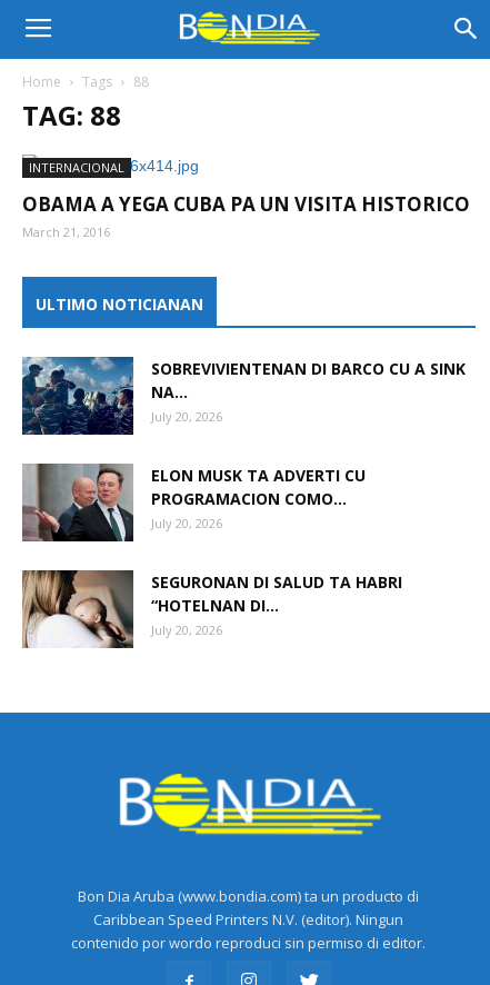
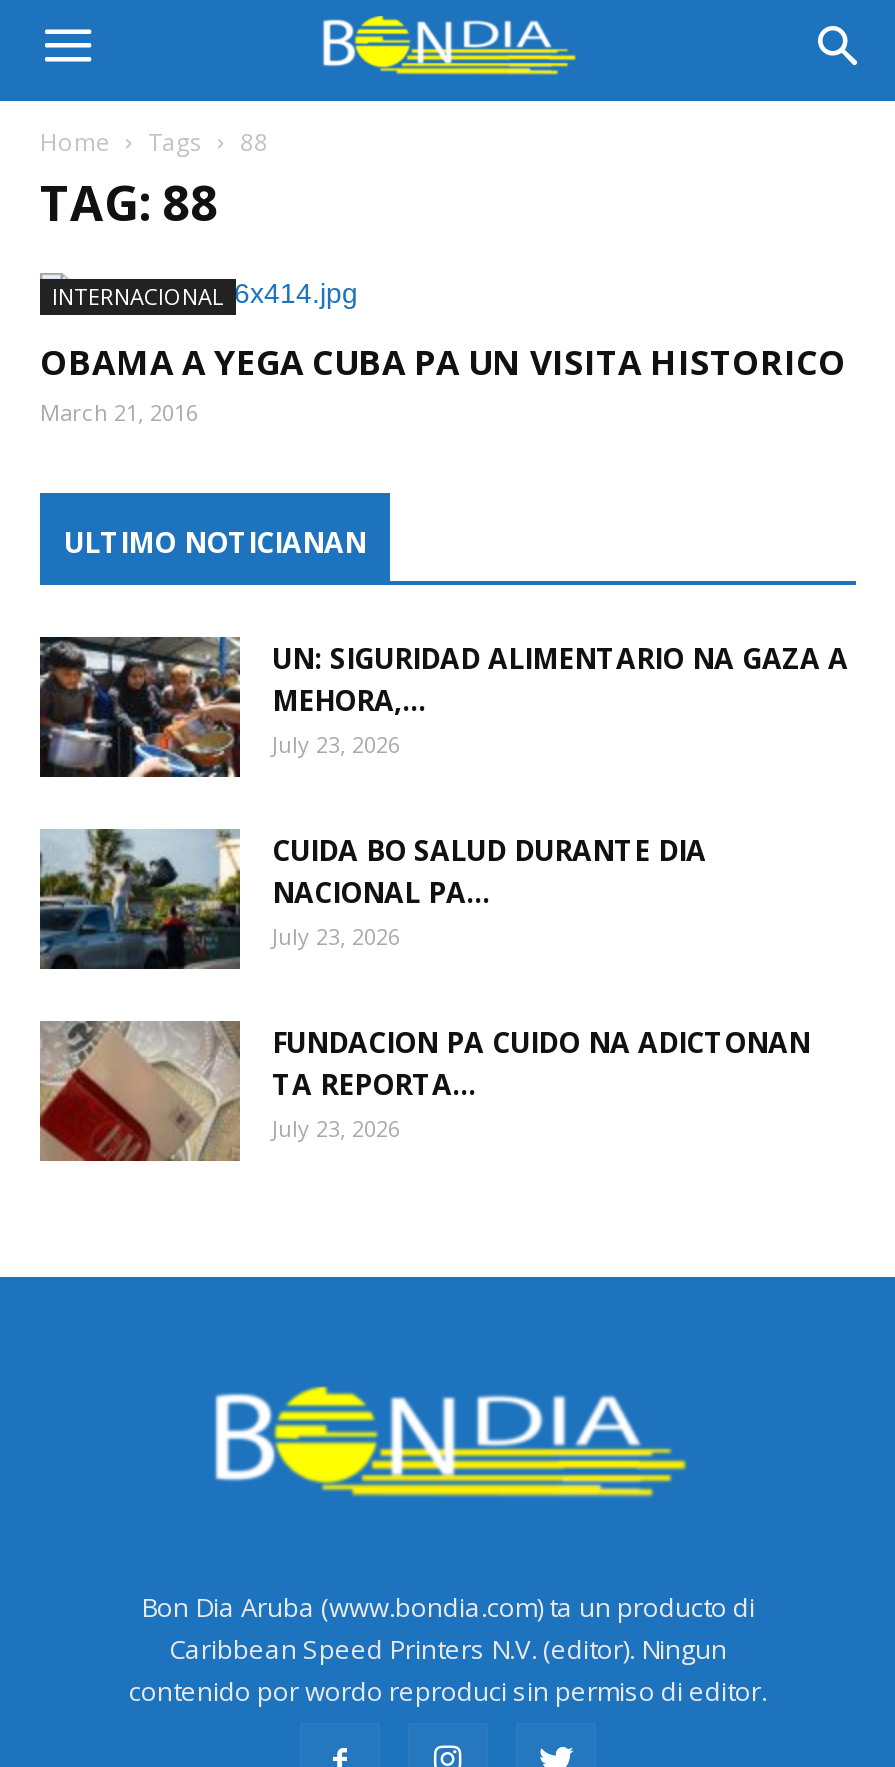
- [image]
- SOBREVIVIENTENAN DI BARCO CU A SINK
- NA...
- July 20, 2026
+ [image]
+ UN: SIGURIDAD ALIMENTARIO NA GAZA A
+ MEHORA,...
+ July 23, 2026

- [image]
- ELON MUSK TA ADVERTI CU
- PROGRAMACION COMO...
- July 20, 2026
+ [image]
+ CUIDA BO SALUD DURANTE DIA
+ NACIONAL PA...
+ July 23, 2026

- [image]
- SEGURONAN DI SALUD TA HABRI
- “HOTELNAN DI...
- July 20, 2026
+ [image]
+ FUNDACION PA CUIDO NA ADICTONAN
+ TA REPORTA...
+ July 23, 2026
